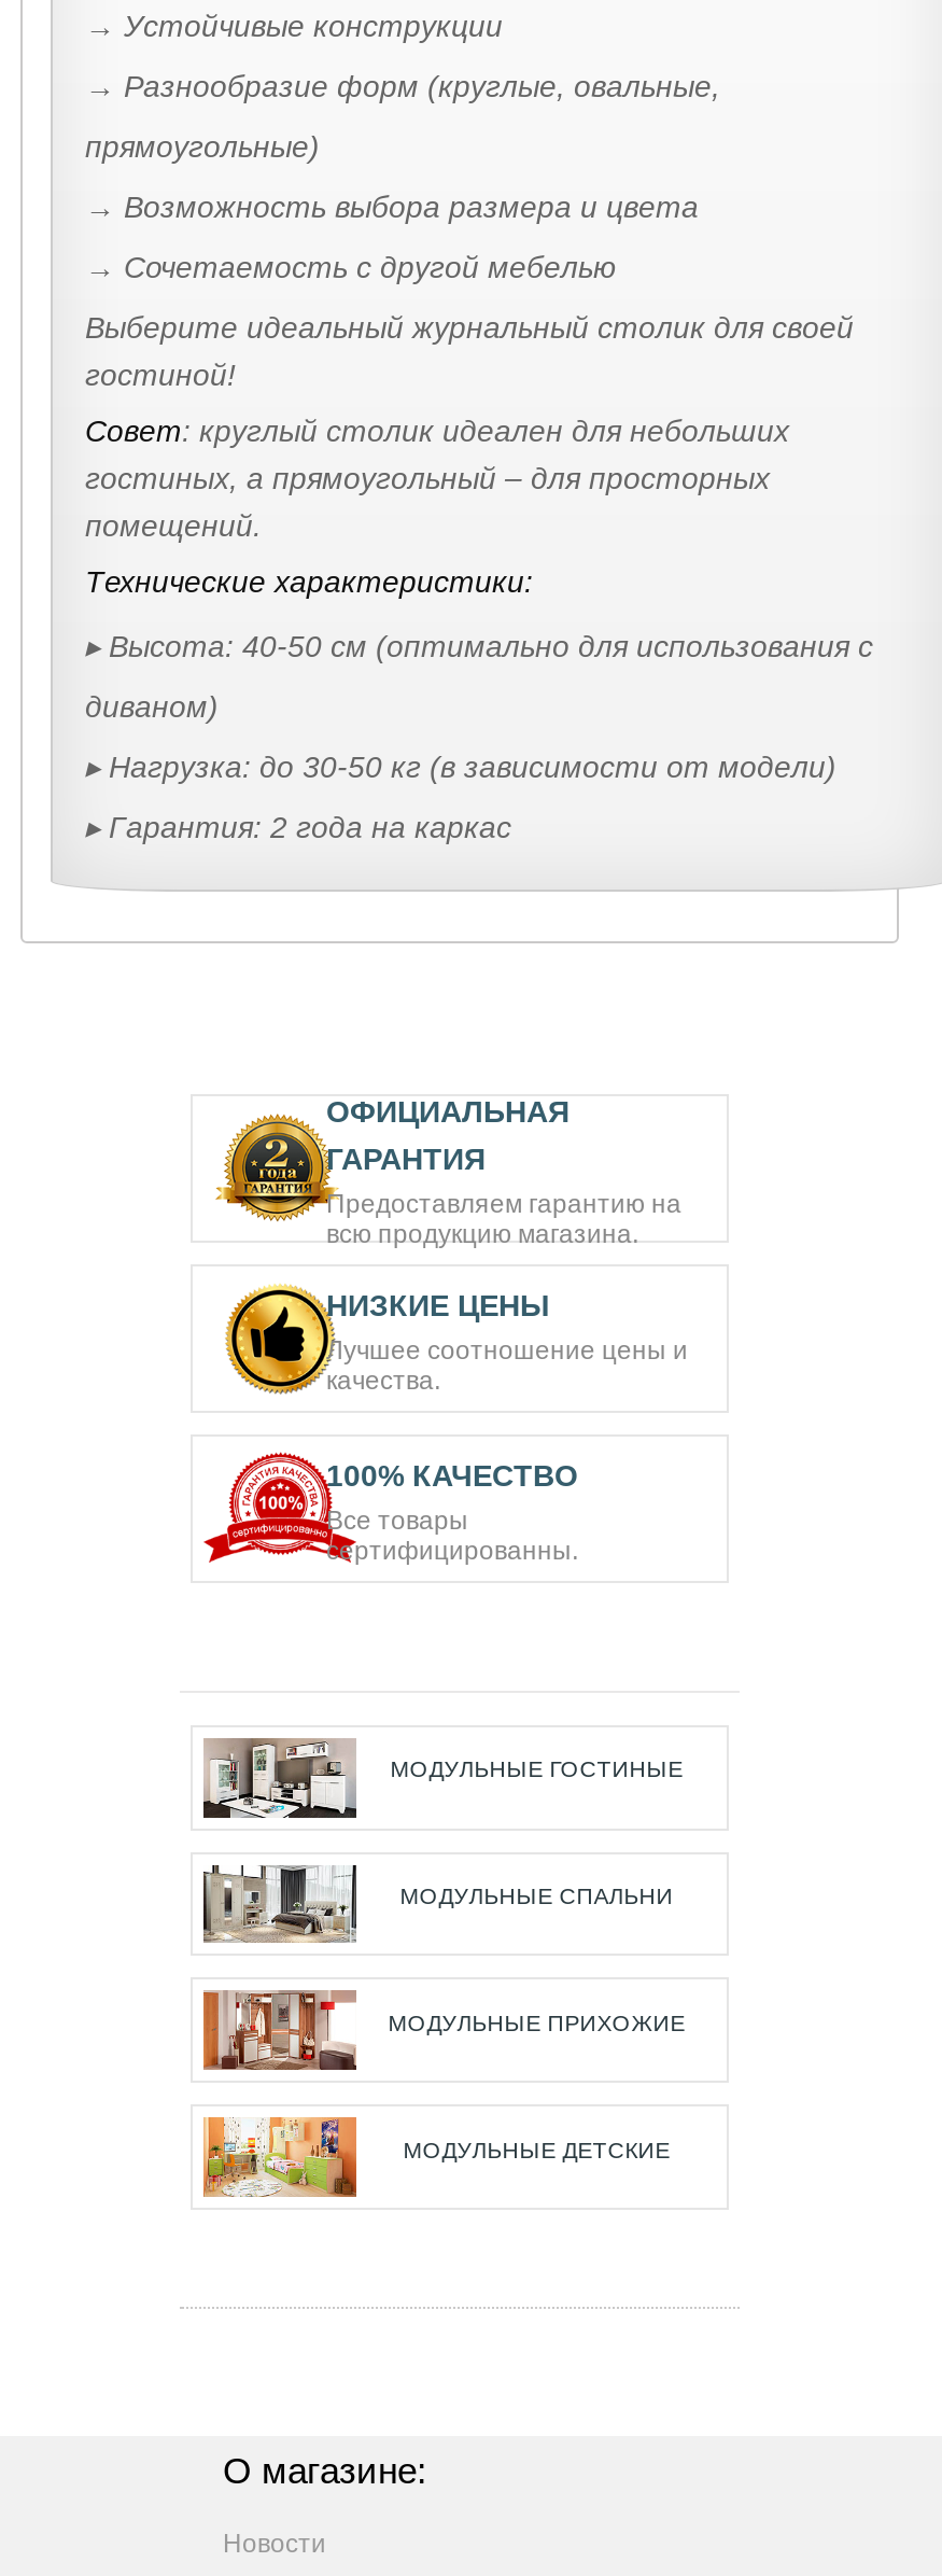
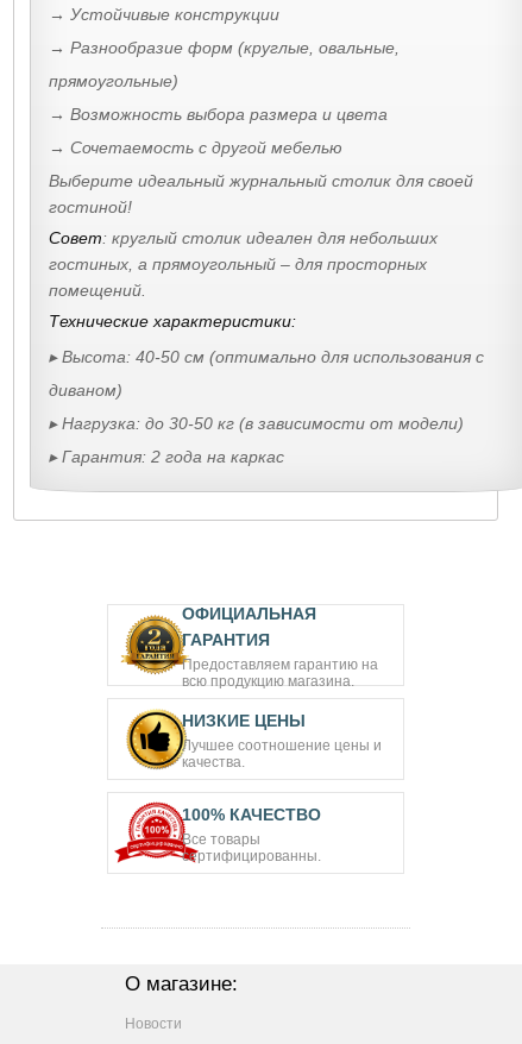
- [image]
- МОДУЛЬНЫЕ ГОСТИНЫЕ

- [image]
- МОДУЛЬНЫЕ СПАЛЬНИ

- [image]
- МОДУЛЬНЫЕ ПРИХОЖИЕ

- [image]
- МОДУЛЬНЫЕ ДЕТСКИЕ
